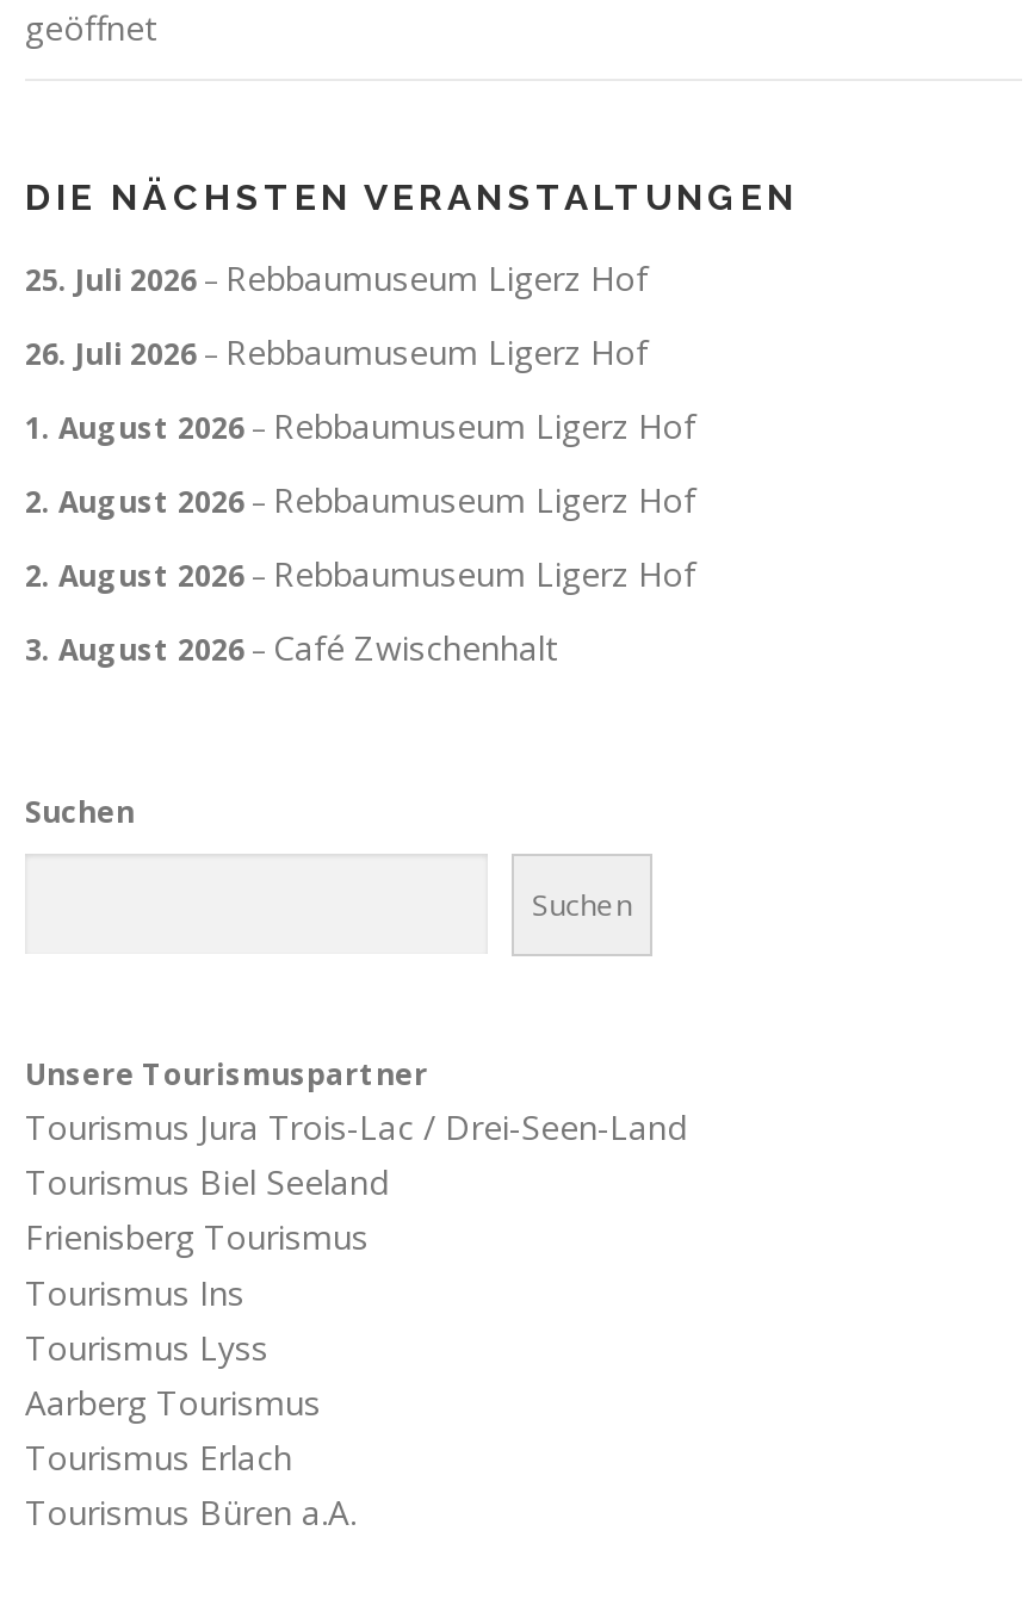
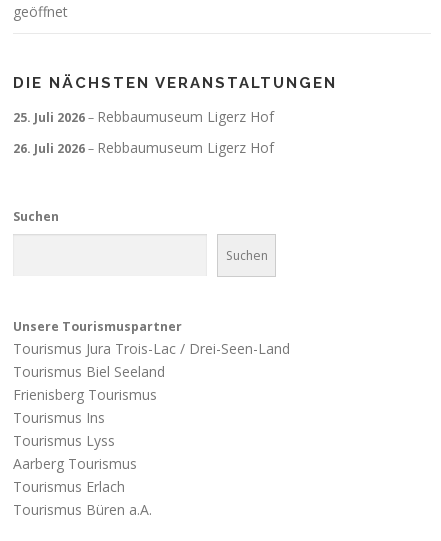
- 1. August 2026 – Rebbaumuseum Ligerz Hof
- 2. August 2026 – Rebbaumuseum Ligerz Hof
- 2. August 2026 – Rebbaumuseum Ligerz Hof
- 3. August 2026 – Café Zwischenhalt
